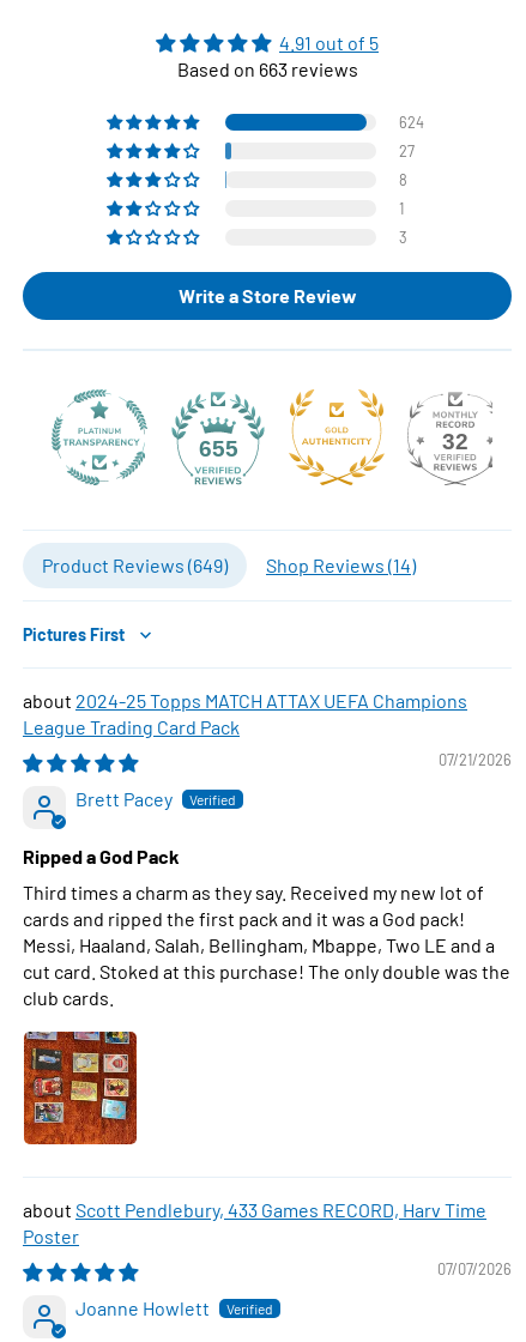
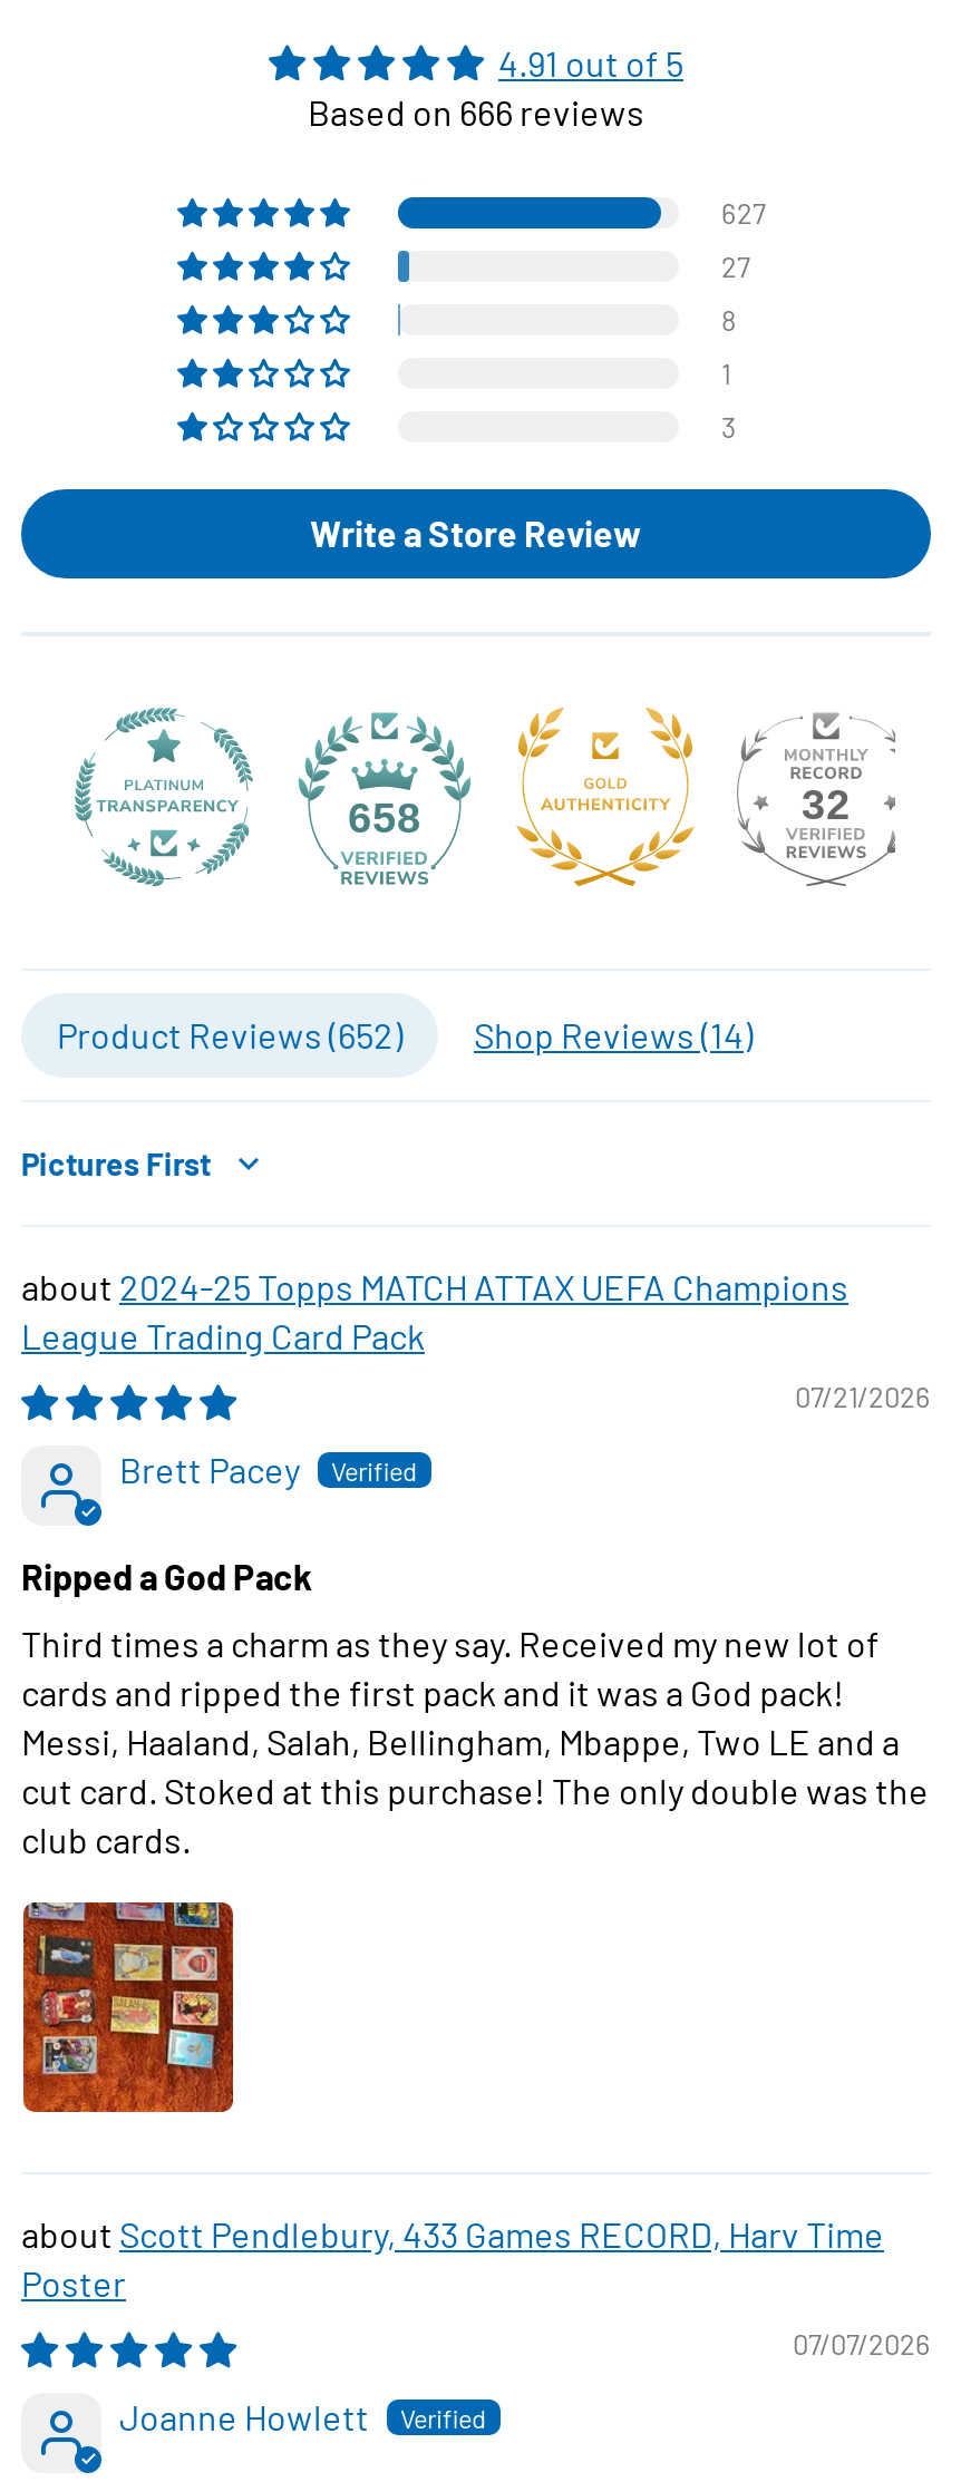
- Based on 663 reviews
+ Based on 666 reviews

- 624
+ 627

- 655
+ 658

- Product Reviews (649)
+ Product Reviews (652)
